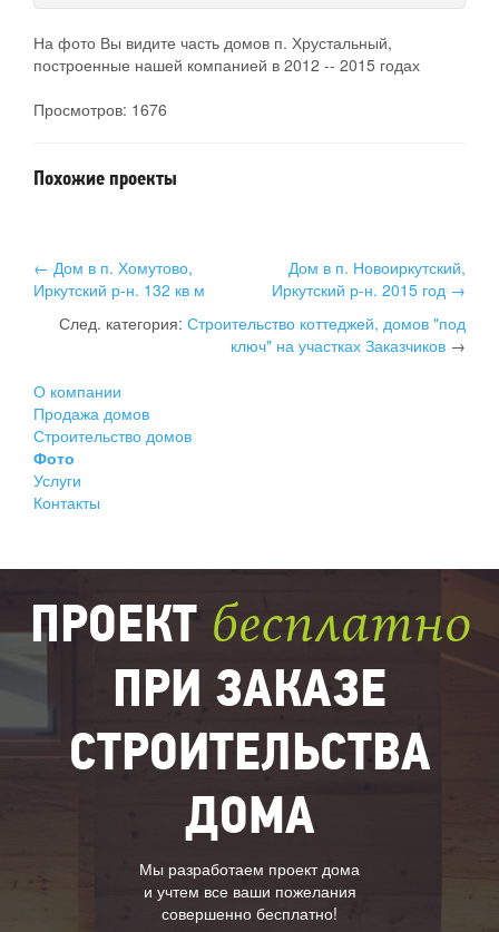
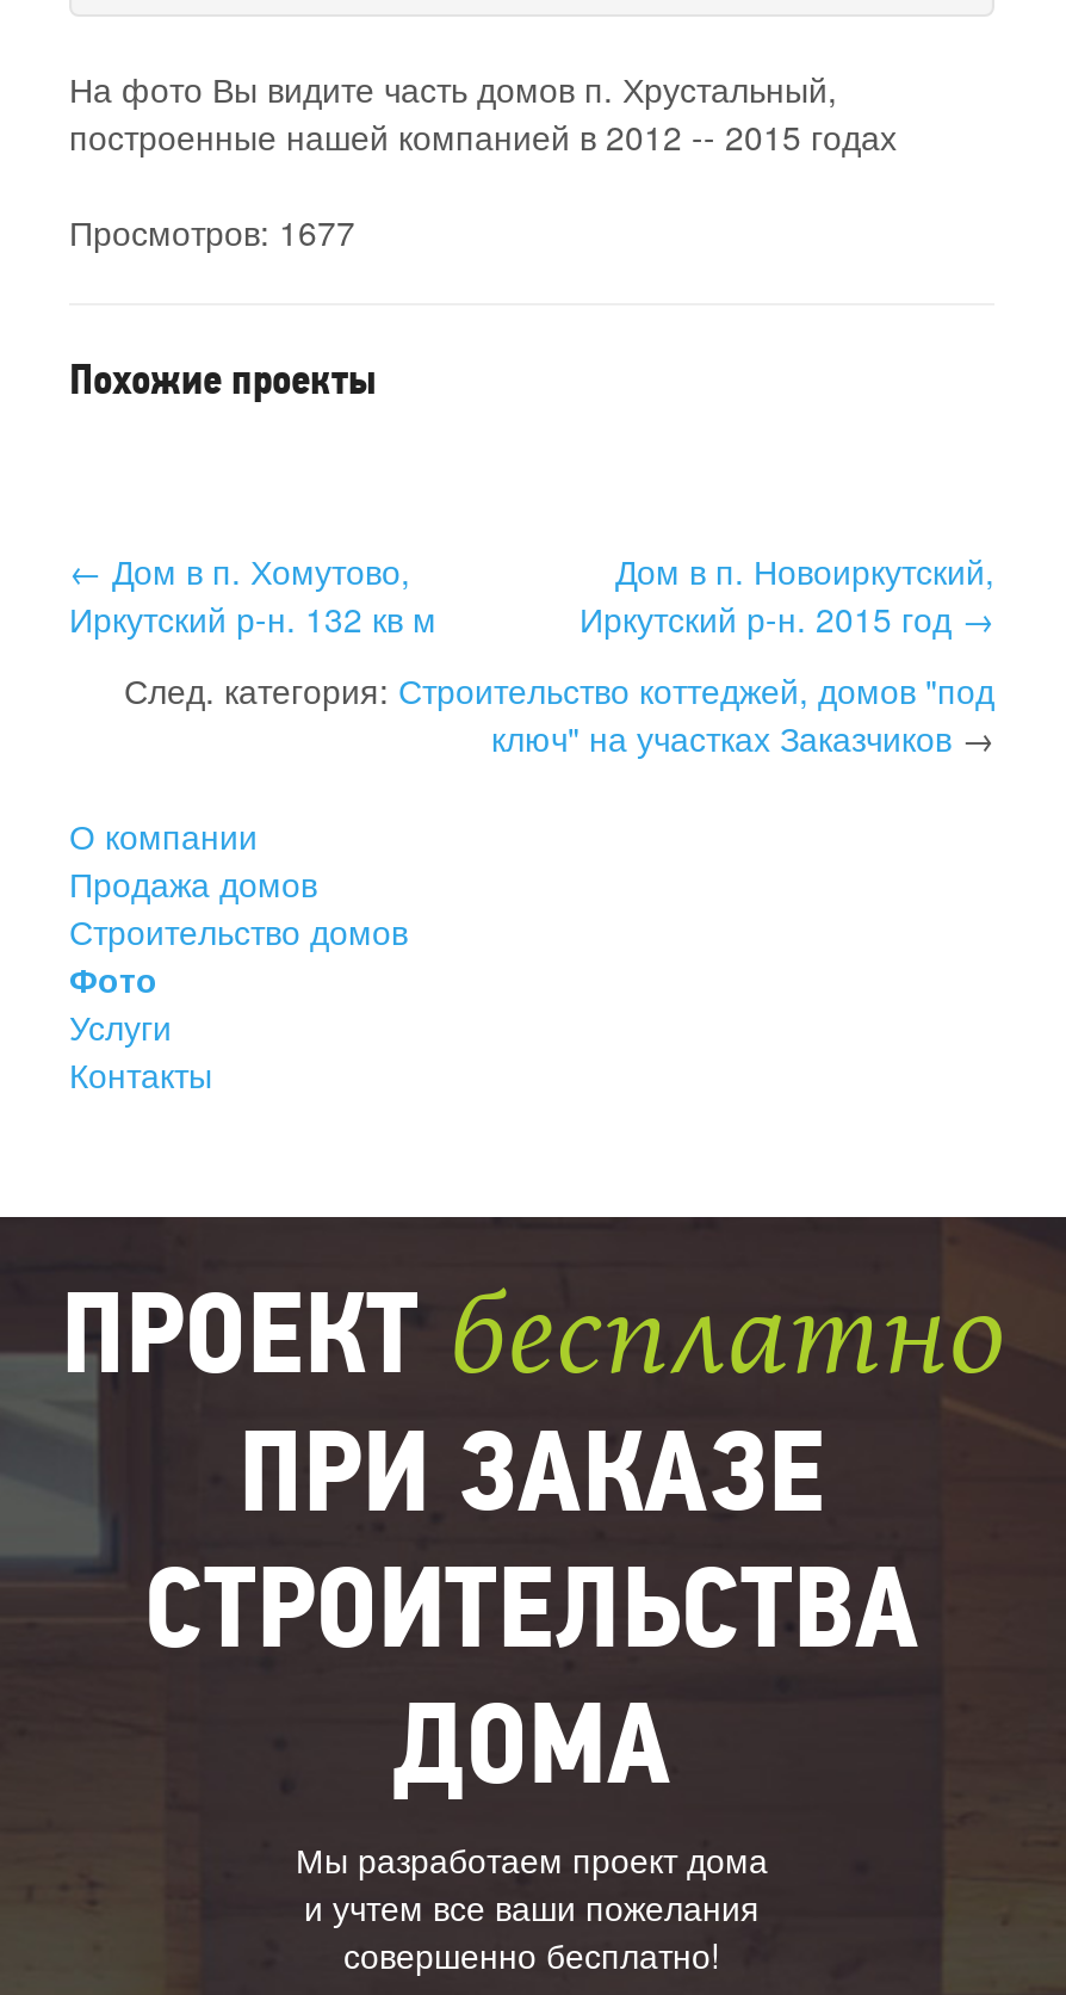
- Просмотров: 1676
+ Просмотров: 1677
